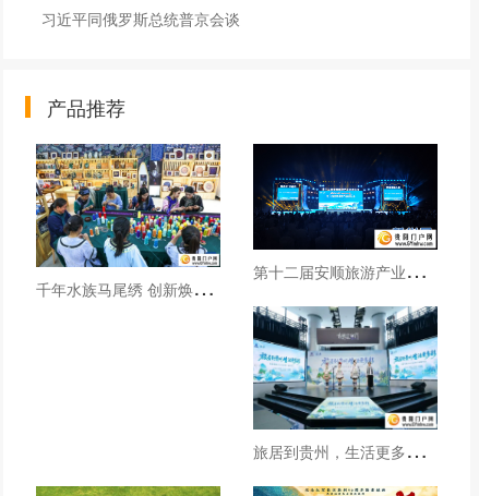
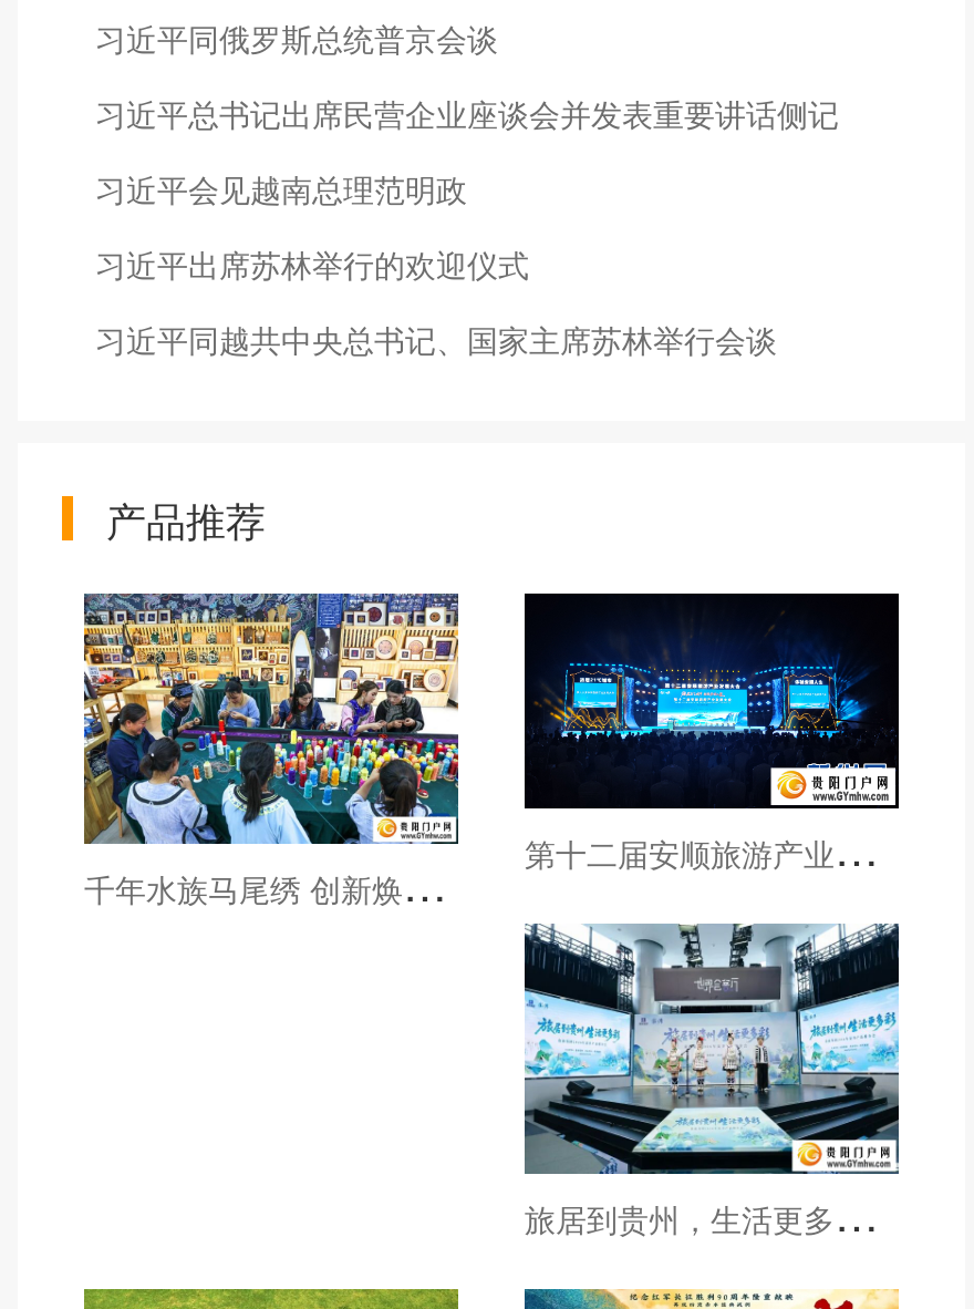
+ 习近平总书记出席民营企业座谈会并发表重要讲话侧记
+ 习近平会见越南总理范明政
+ 习近平出席苏林举行的欢迎仪式
+ 习近平同越共中央总书记、国家主席苏林举行会谈
